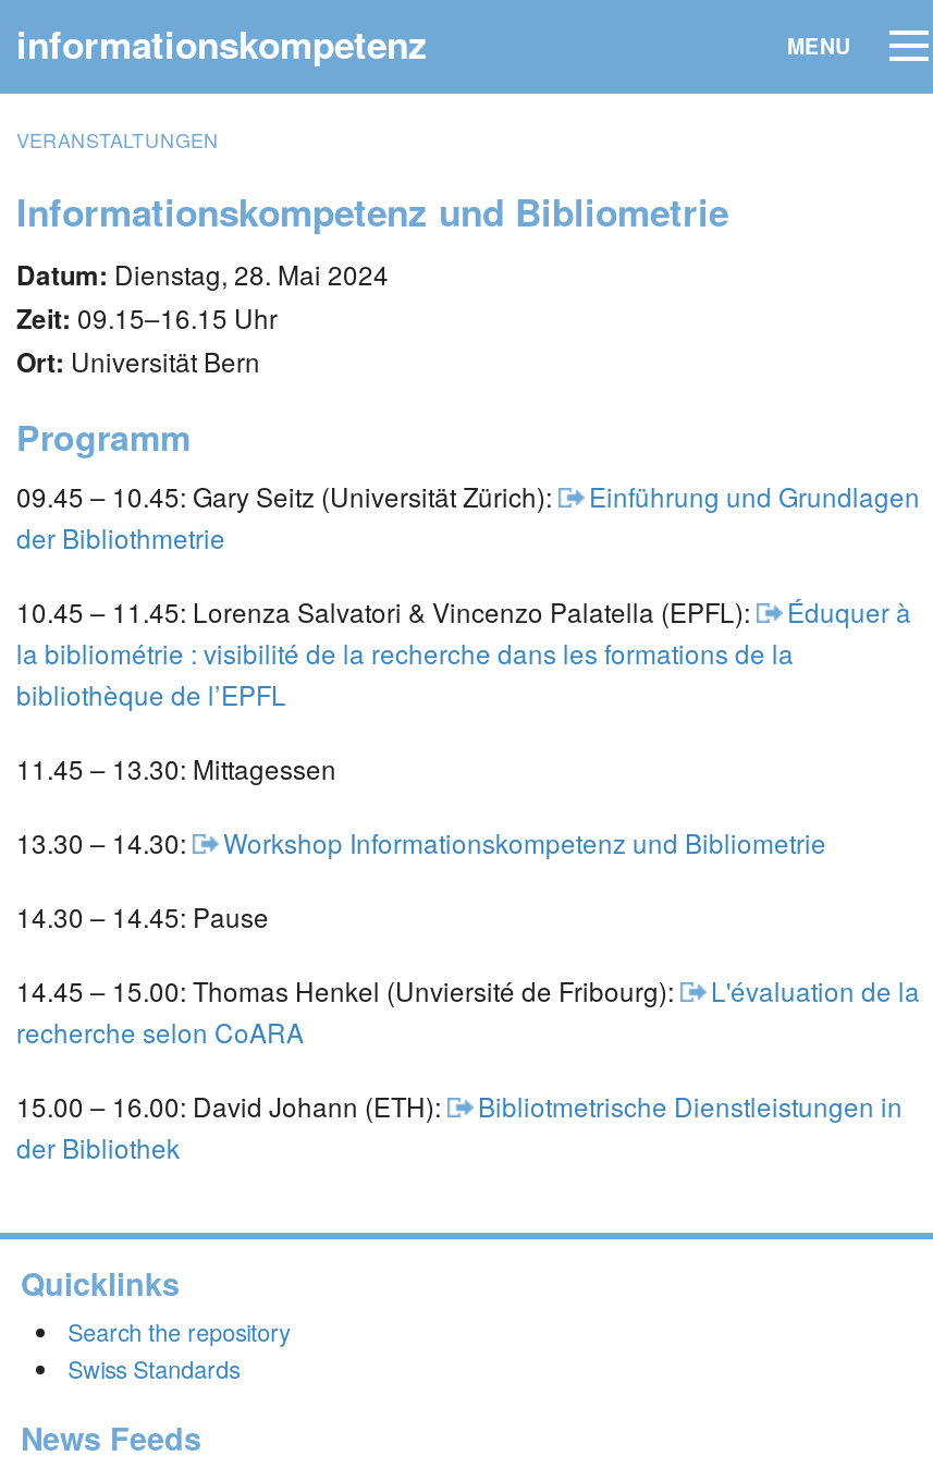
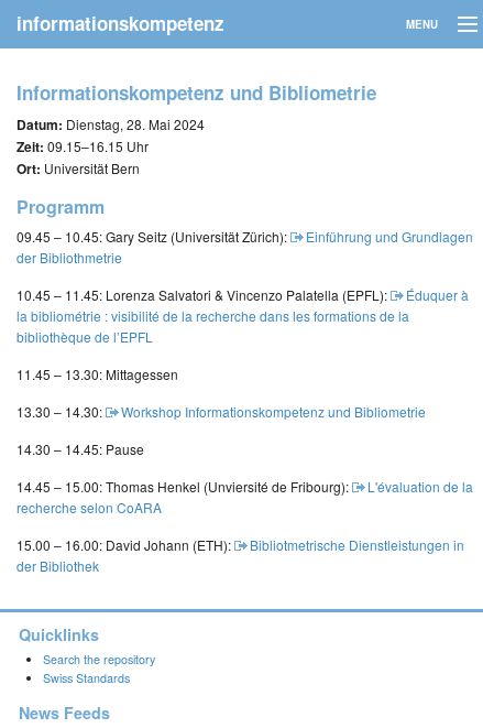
- VERANSTALTUNGEN
